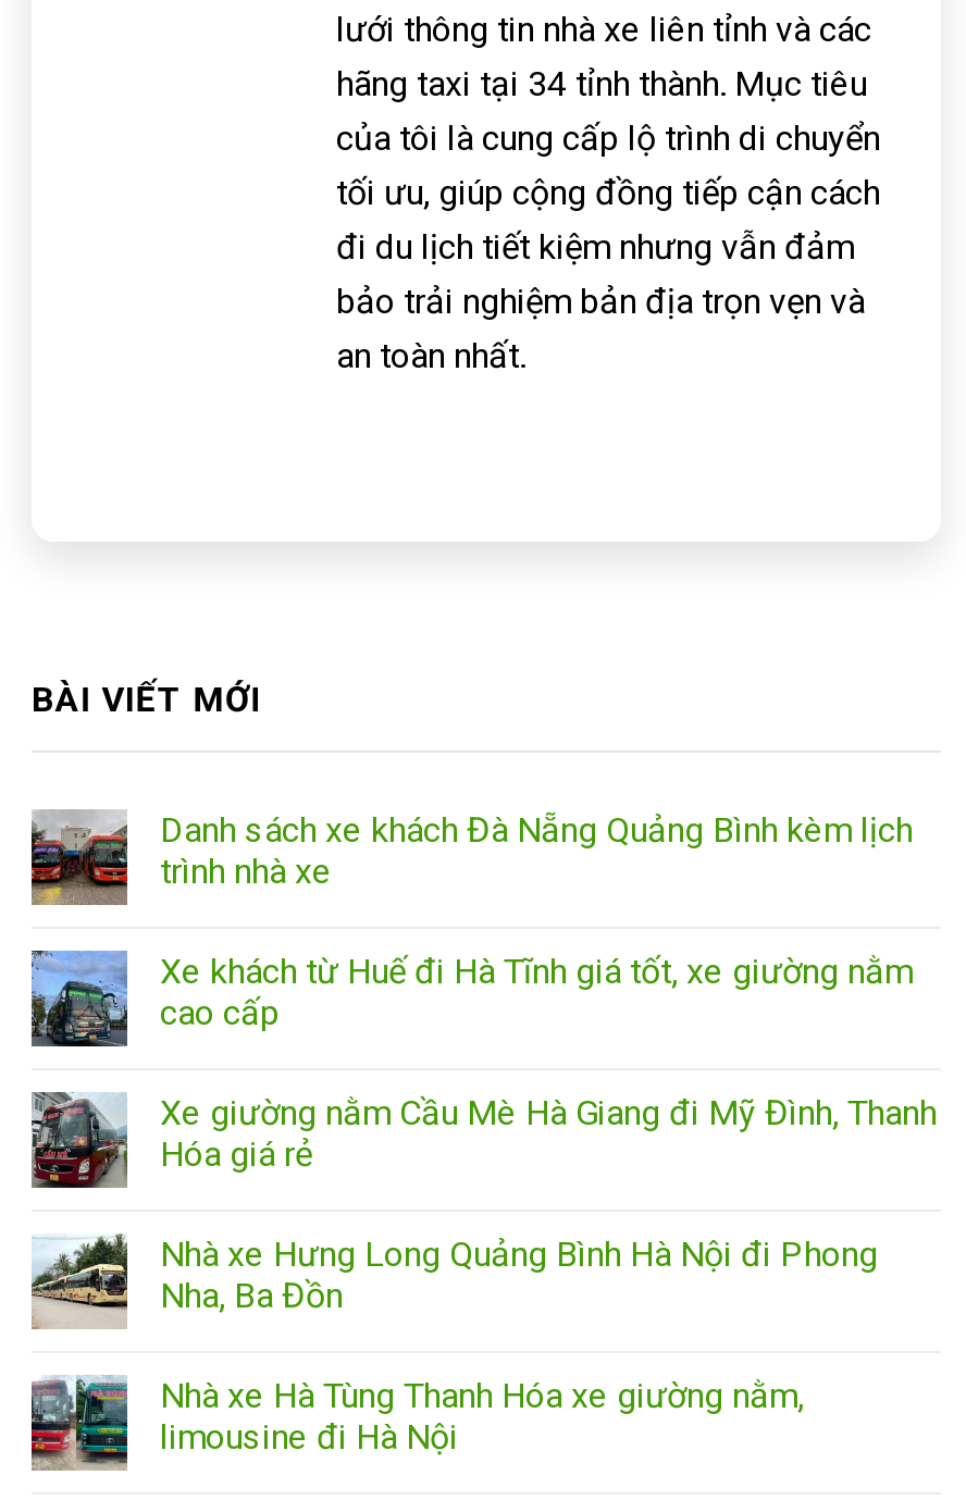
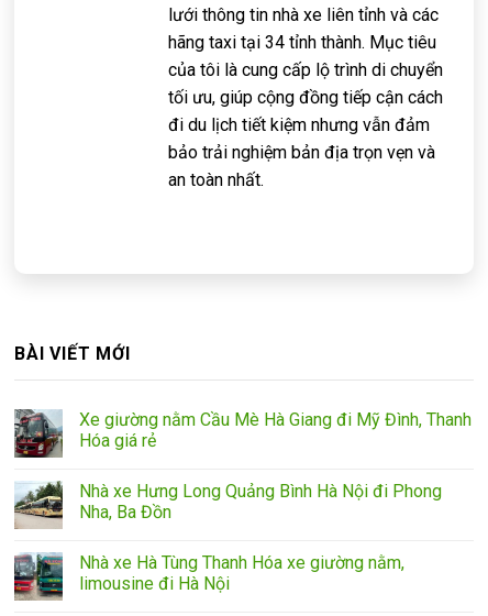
- [image]
- Danh sách xe khách Đà Nẵng Quảng Bình kèm lịch
- trình nhà xe
- Xe khách từ Huế đi Hà Tĩnh giá tốt, xe giường nằm
- cao cấp

- [image]
